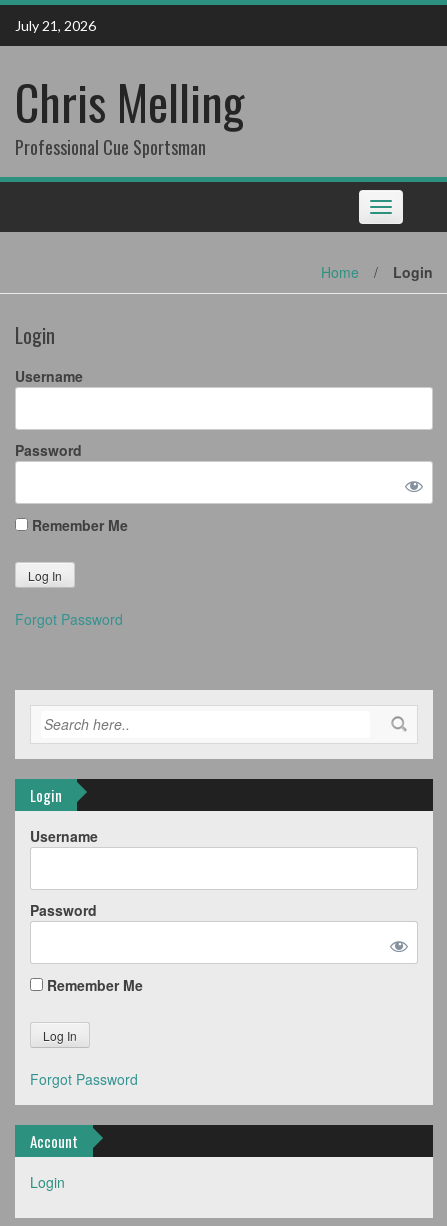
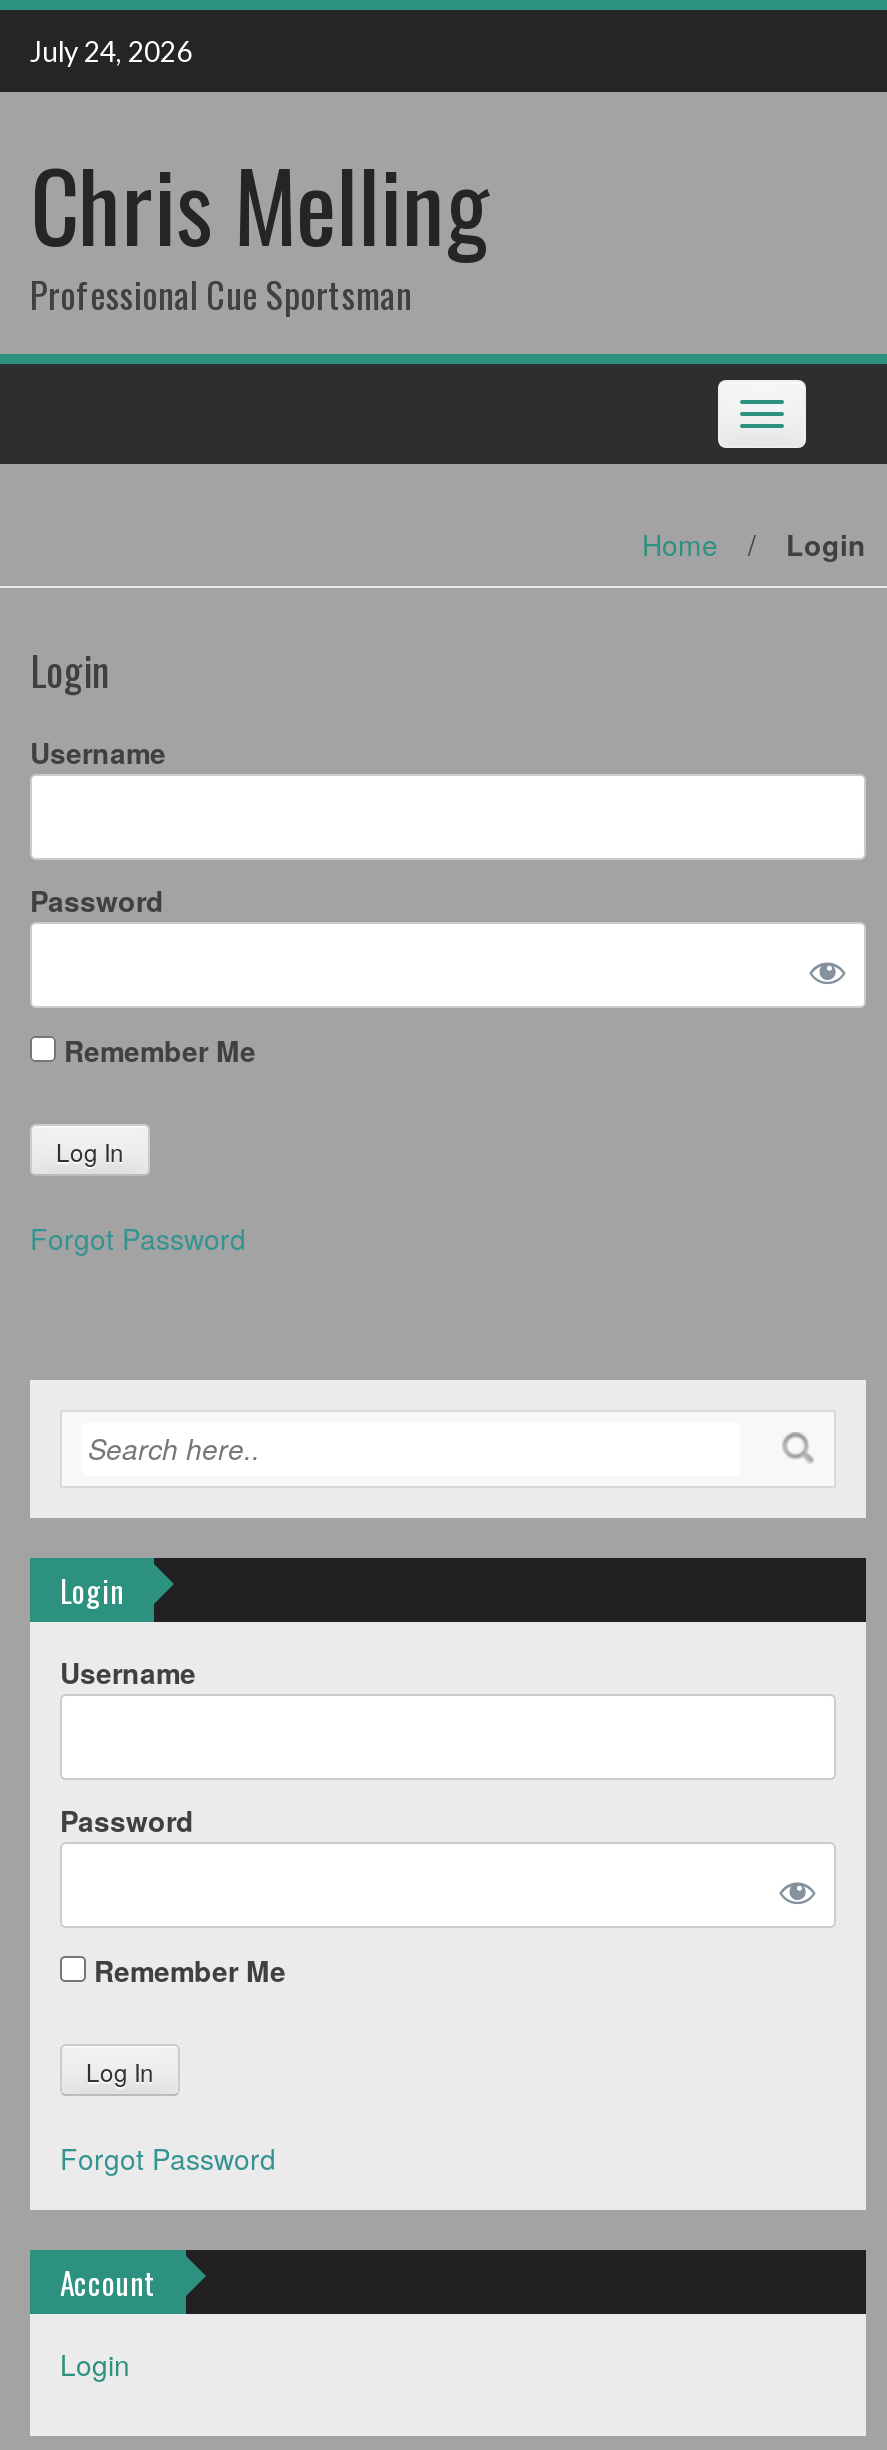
- July 21, 2026
+ July 24, 2026
